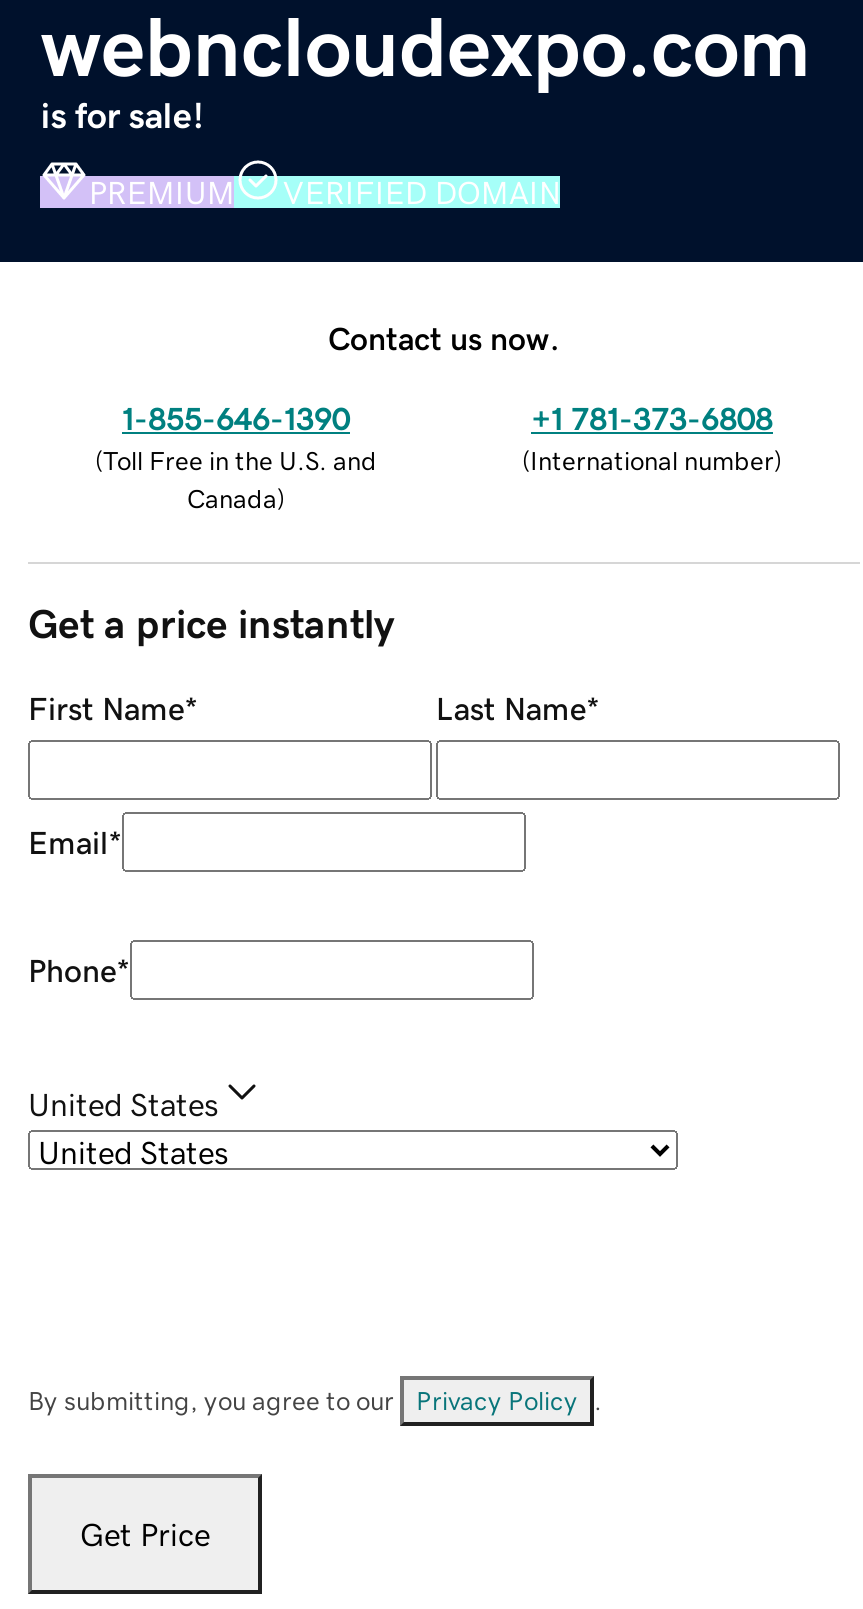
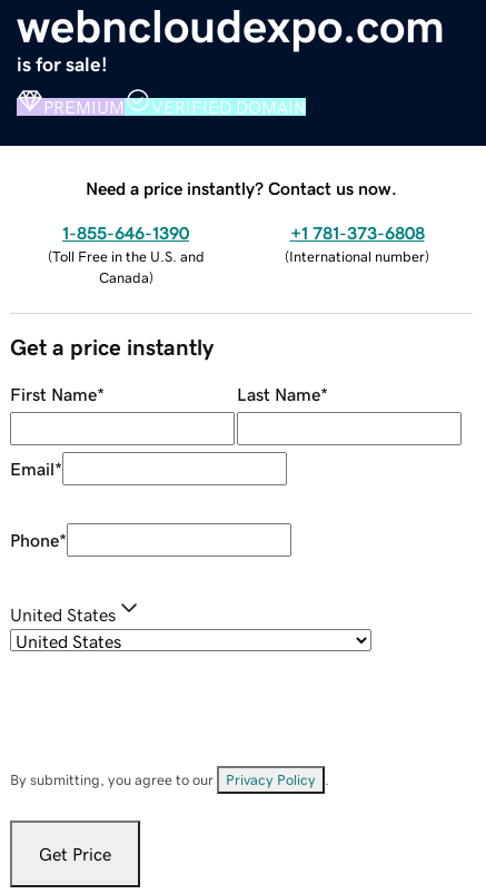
- Contact us now.
+ Need a price instantly? Contact us now.
